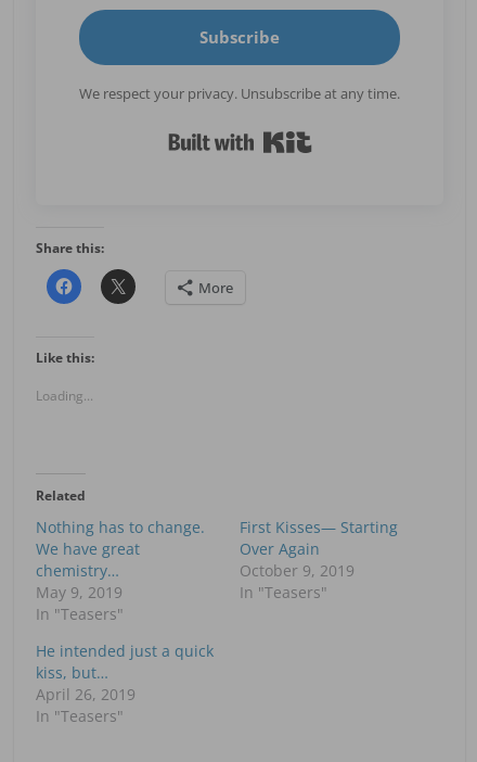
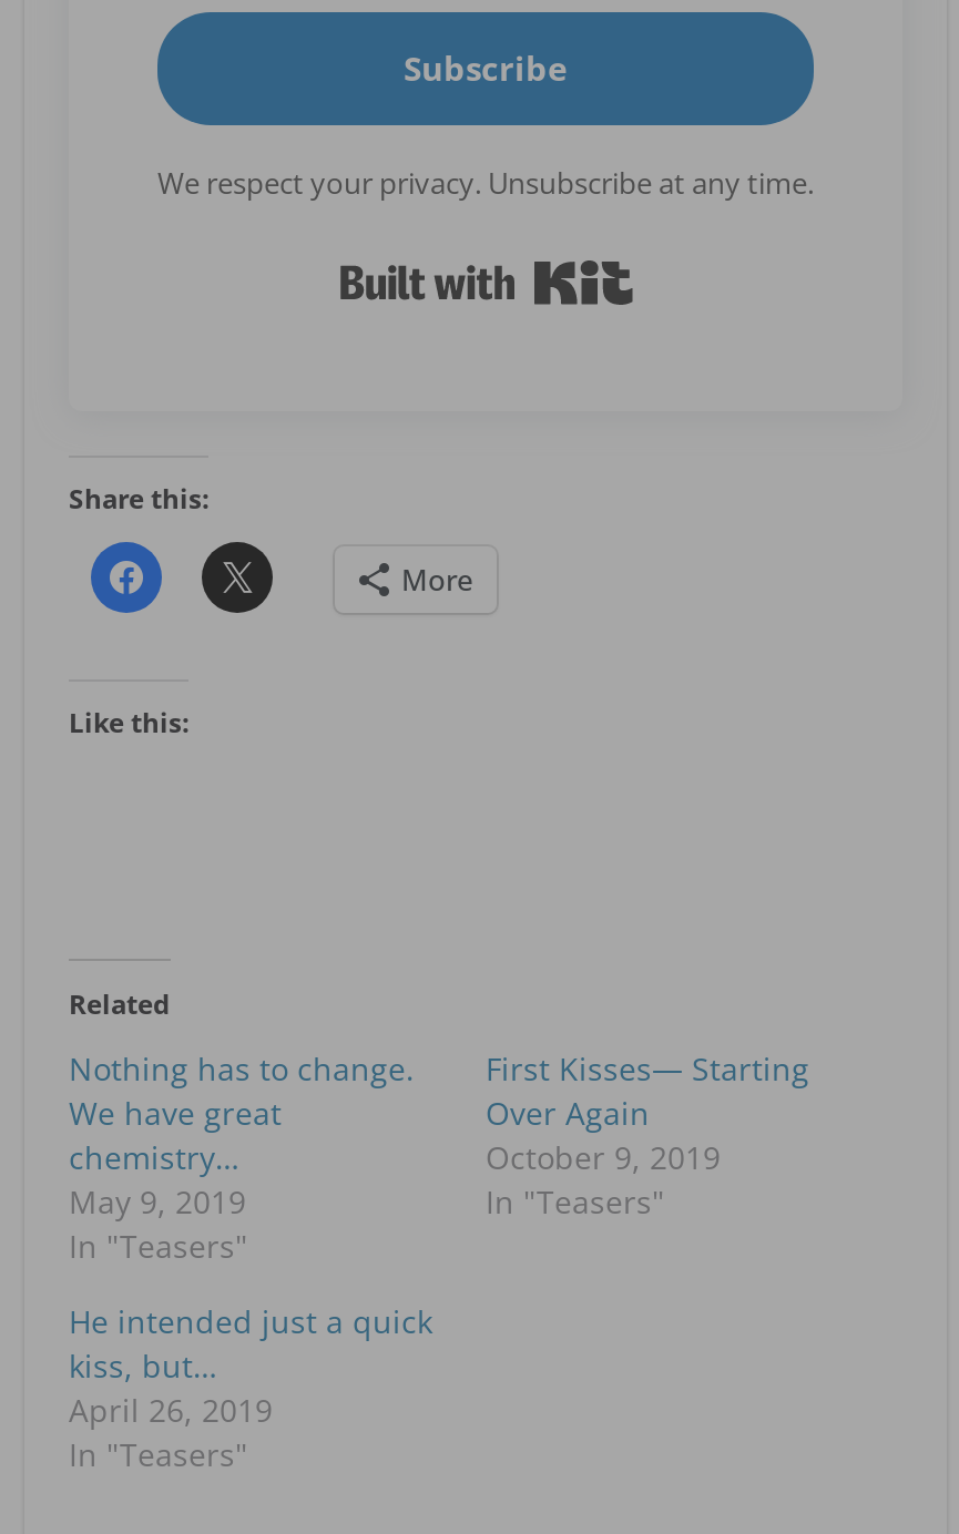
- Loading...
